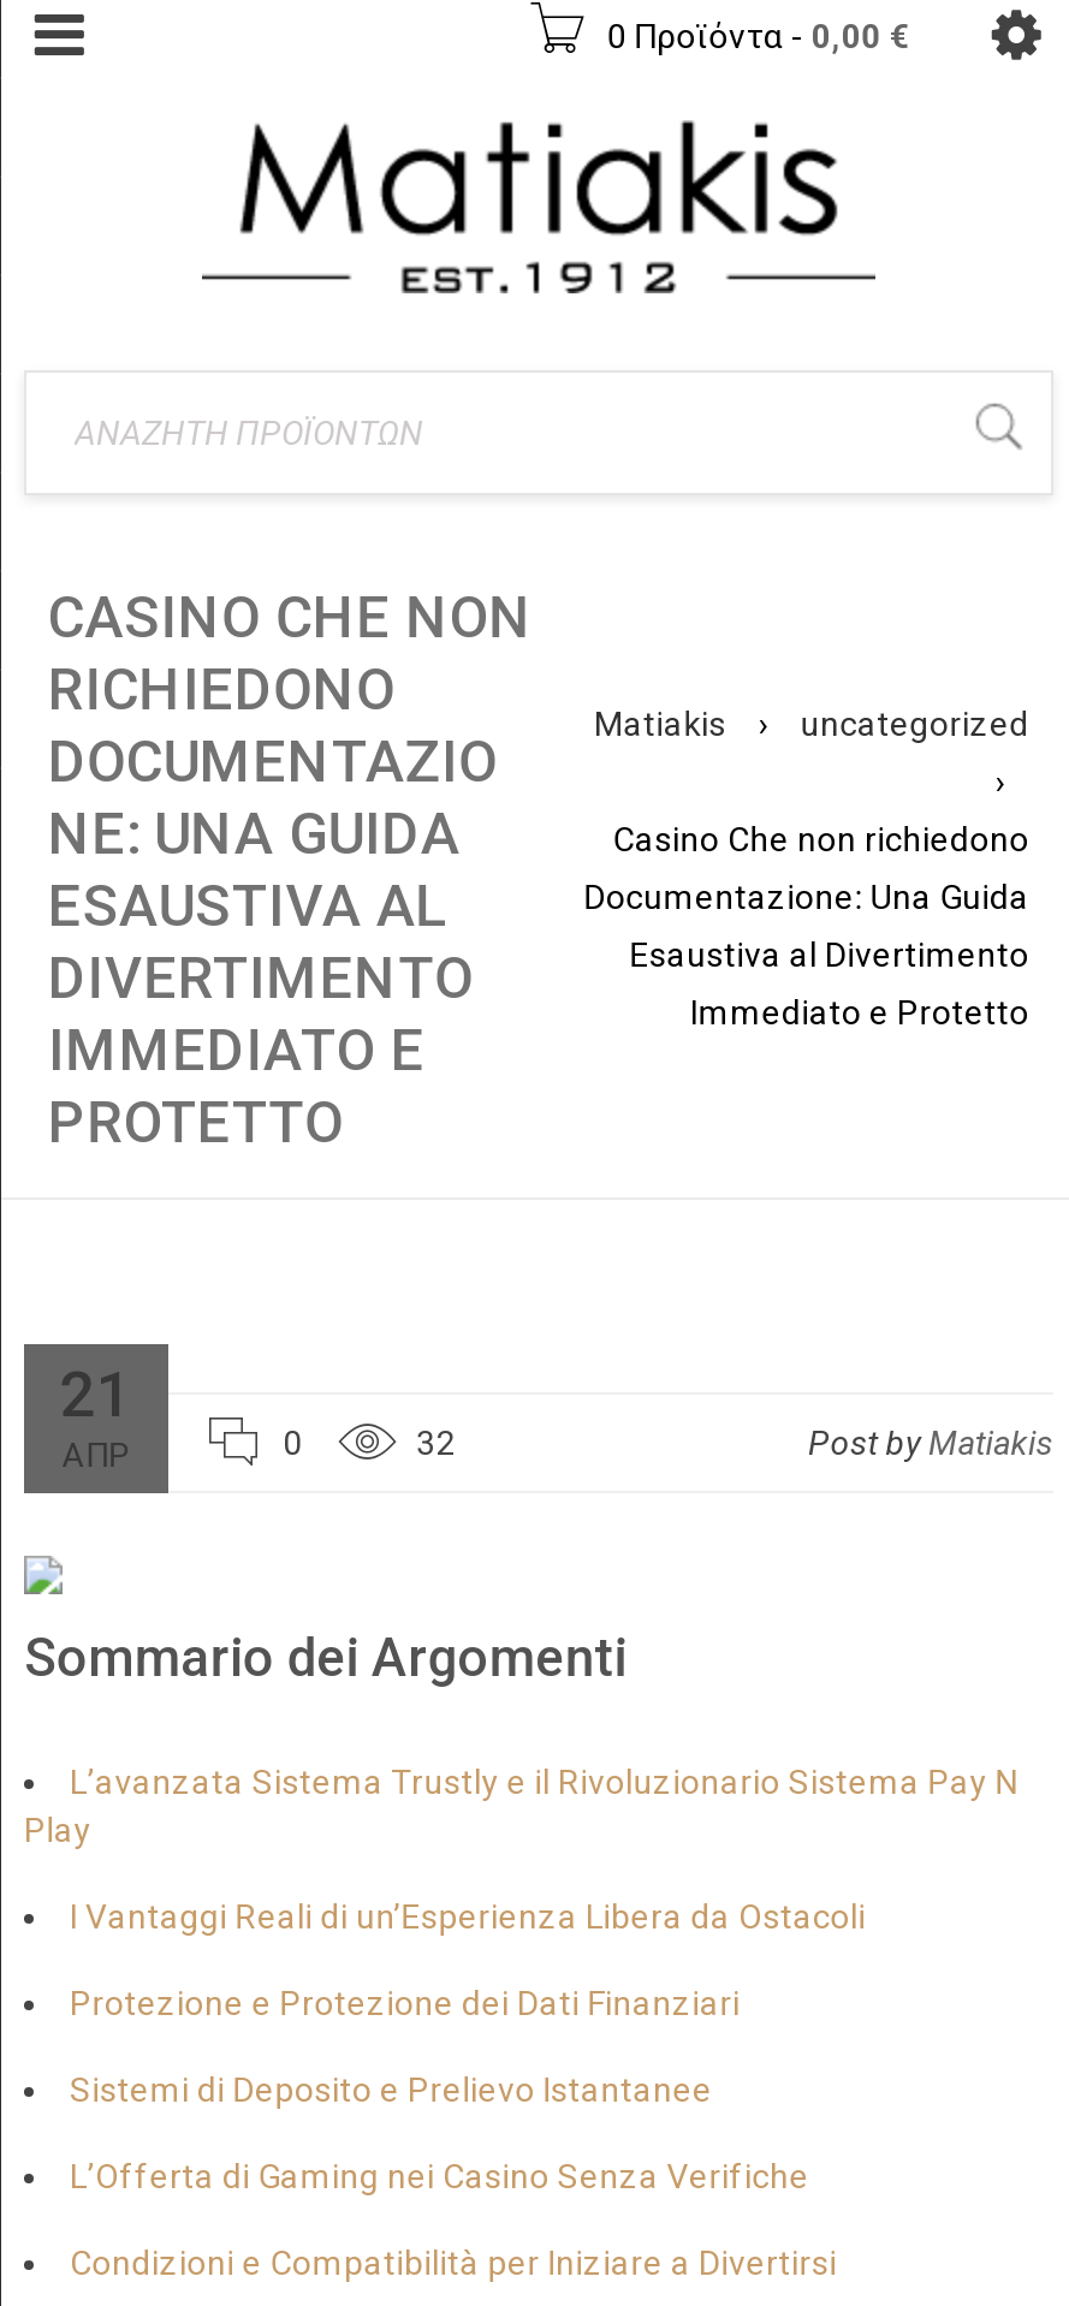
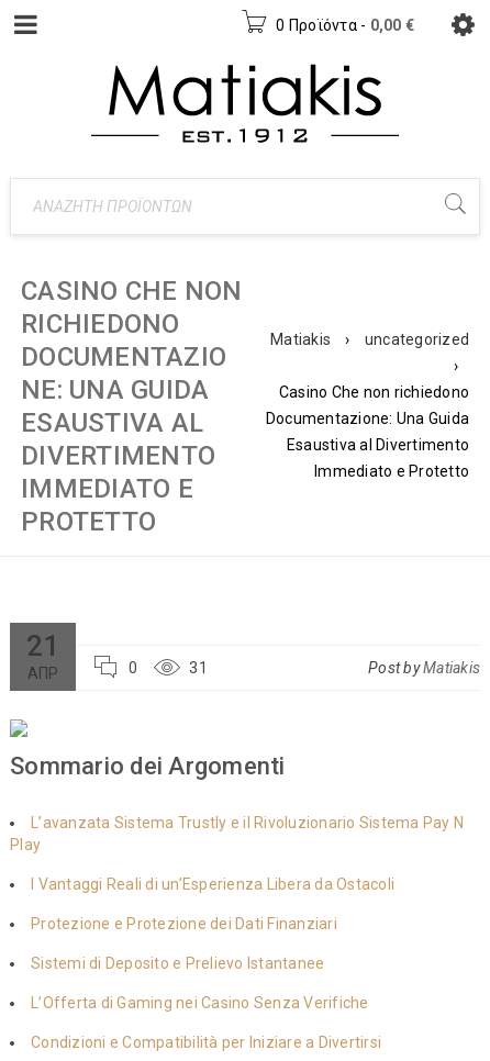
- 32
+ 31
